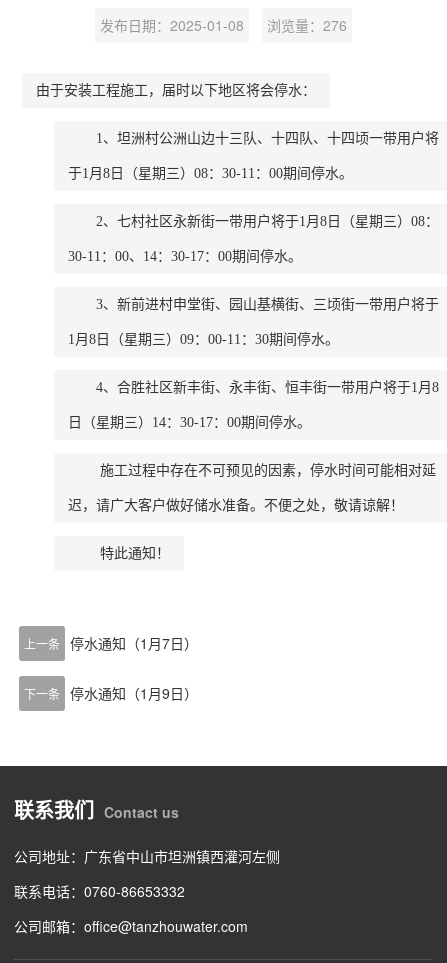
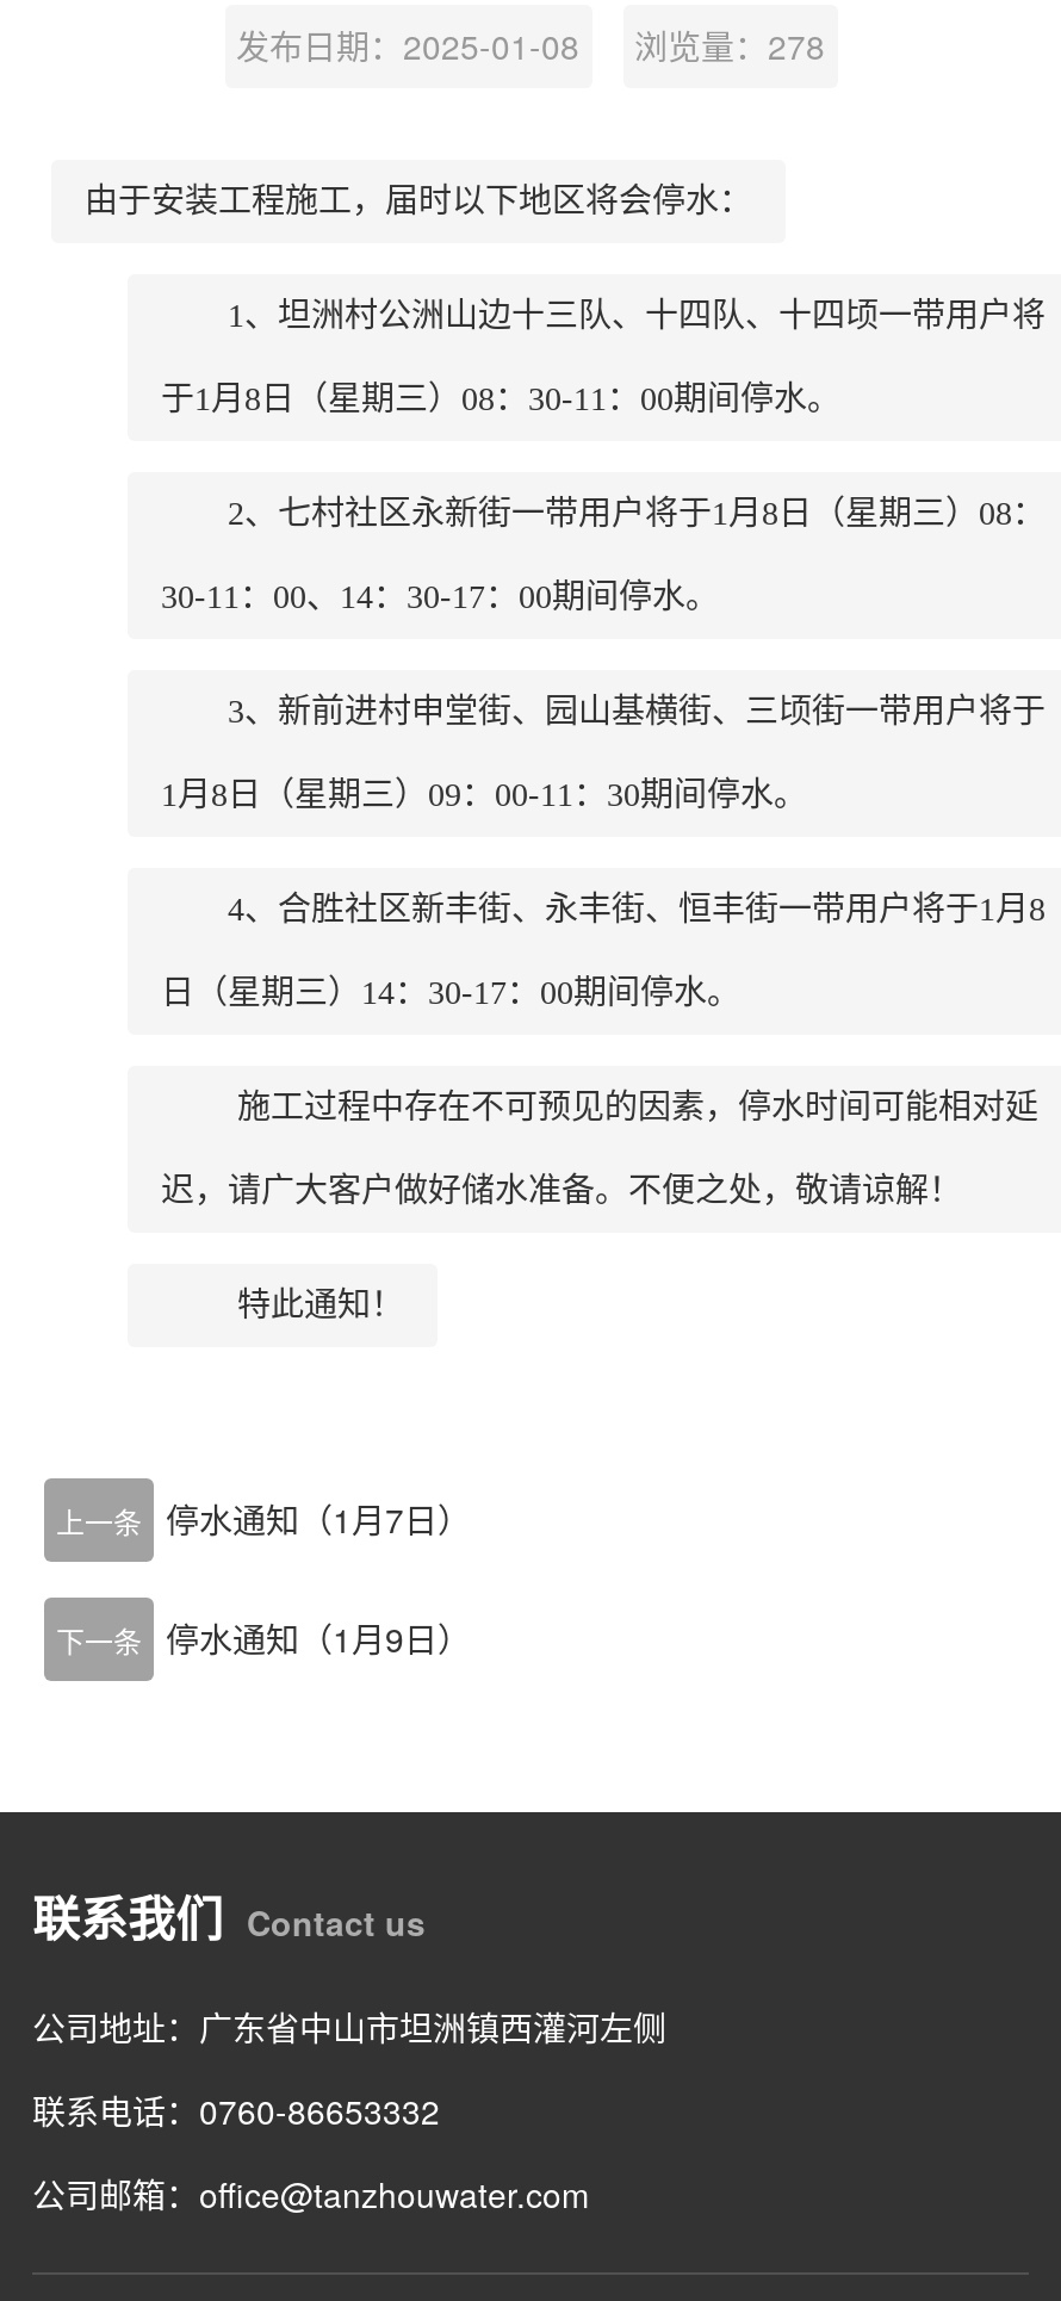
- 发布日期：2025-01-08 浏览量：276
+ 发布日期：2025-01-08 浏览量：278
